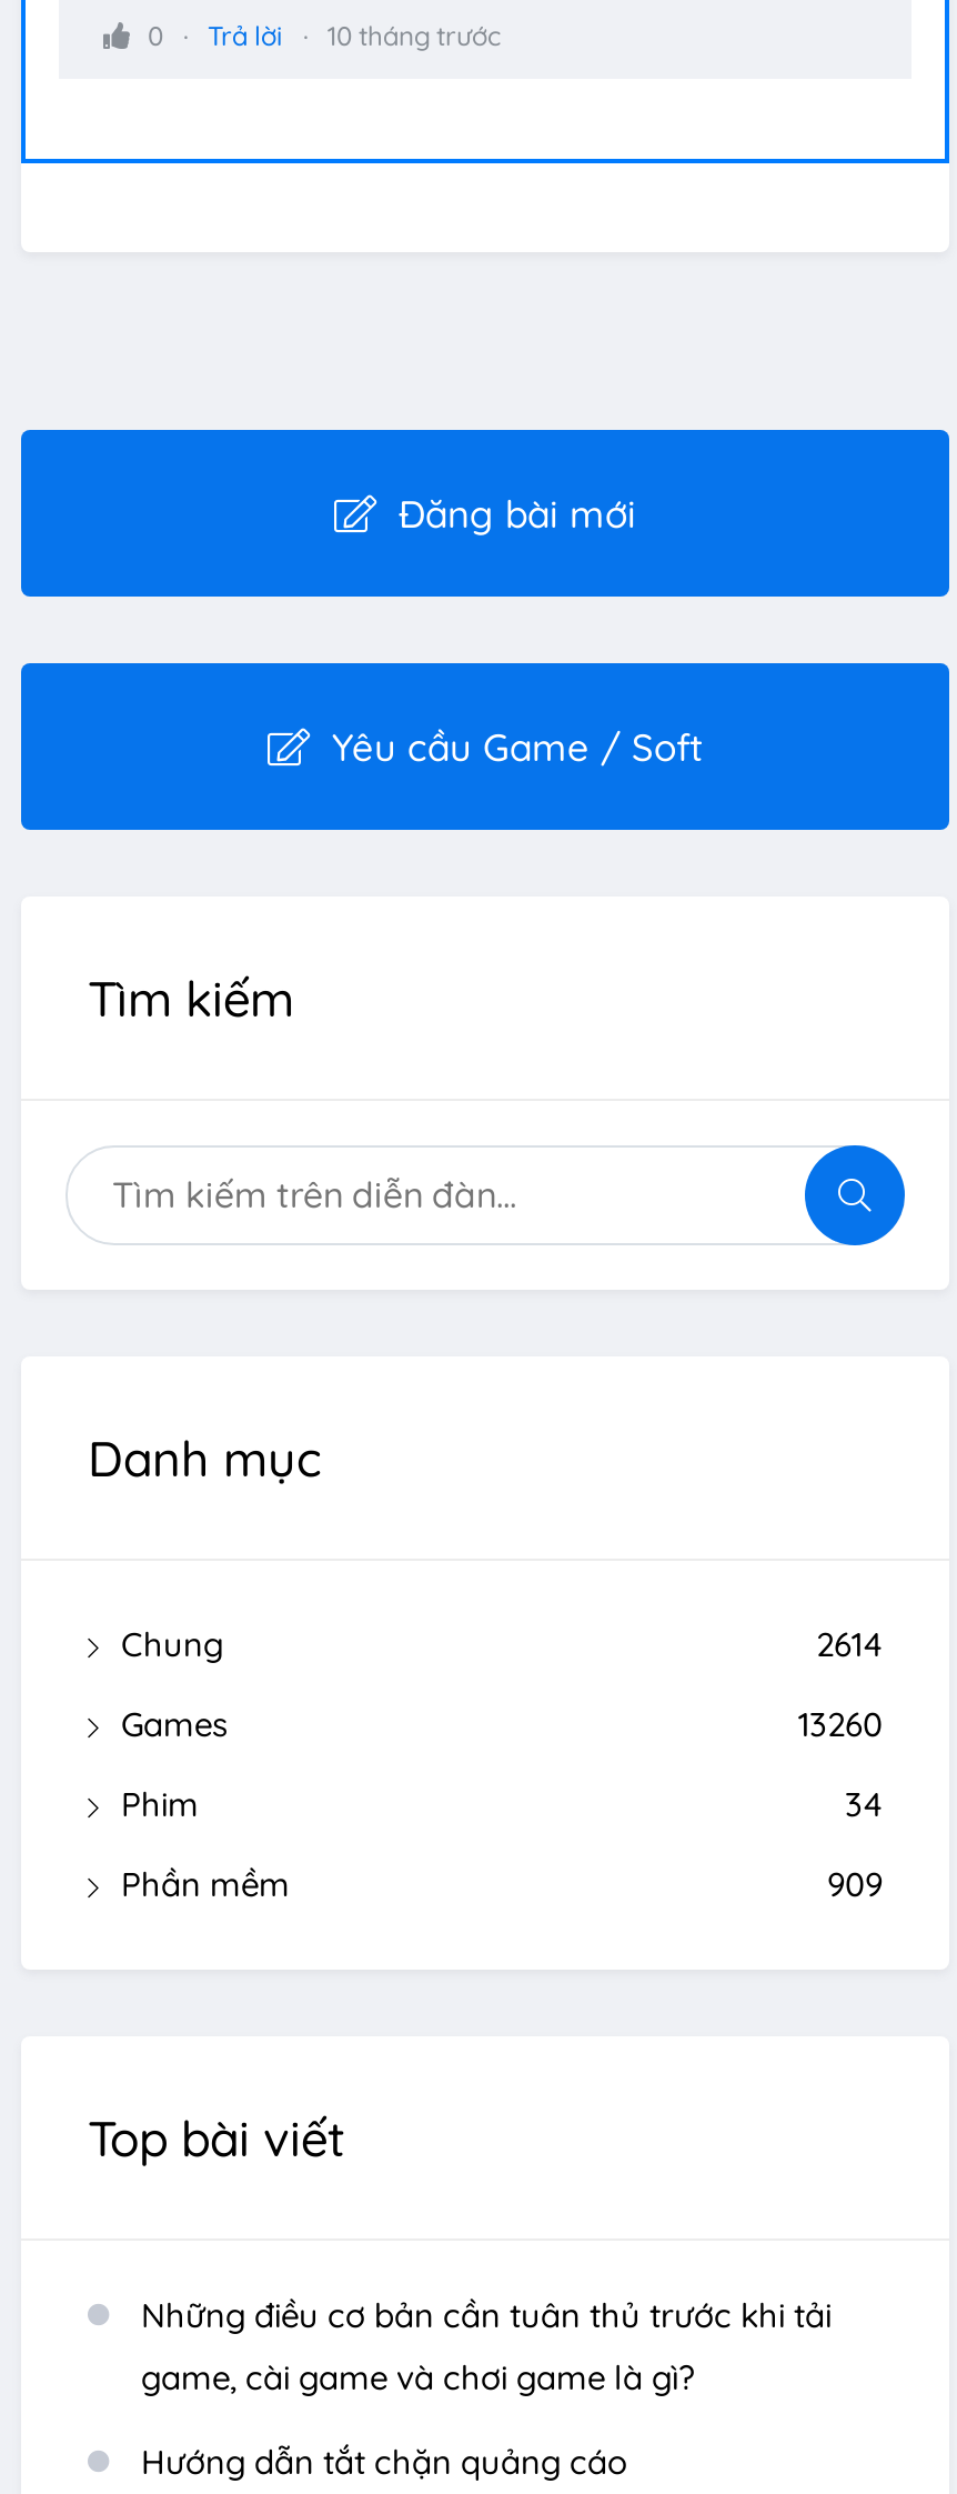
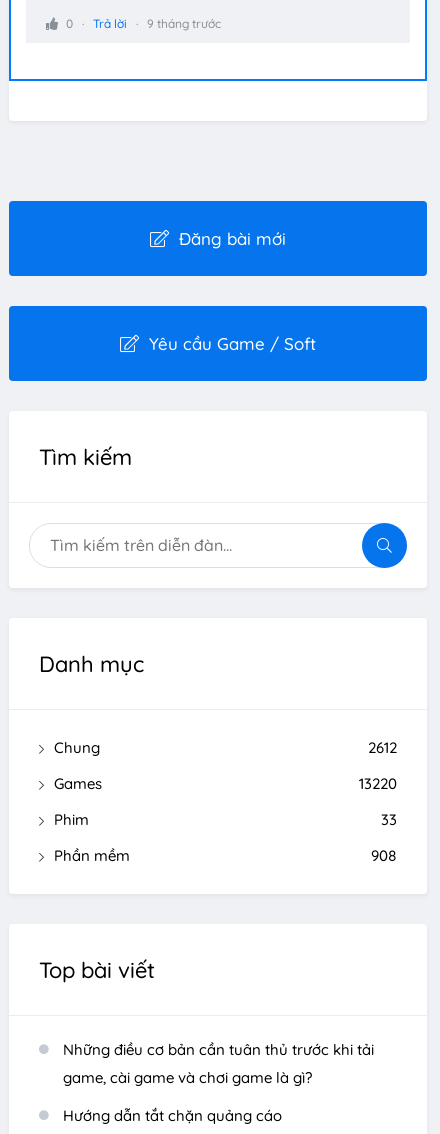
- 0 Trả lời 10 tháng trước
+ 0 Trả lời 9 tháng trước

- 2614
+ 2612

- 13260
+ 13220

- 34
+ 33

- 909
+ 908
